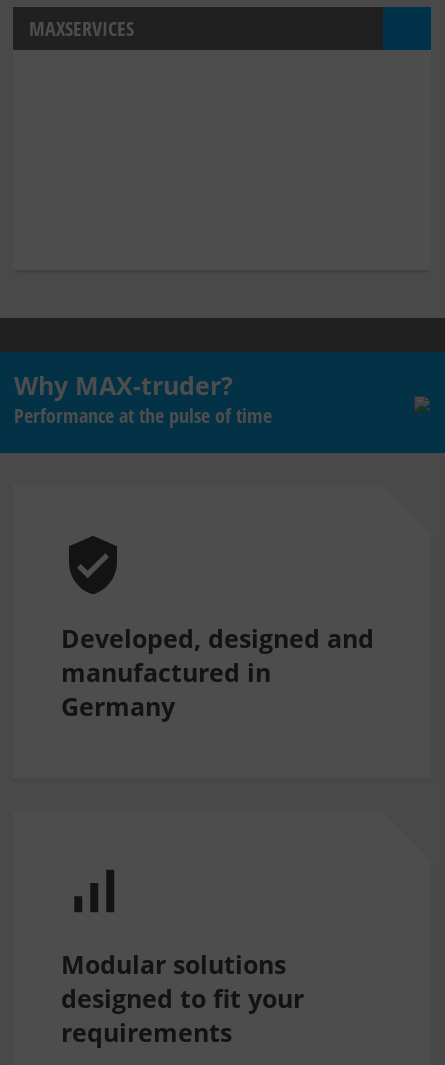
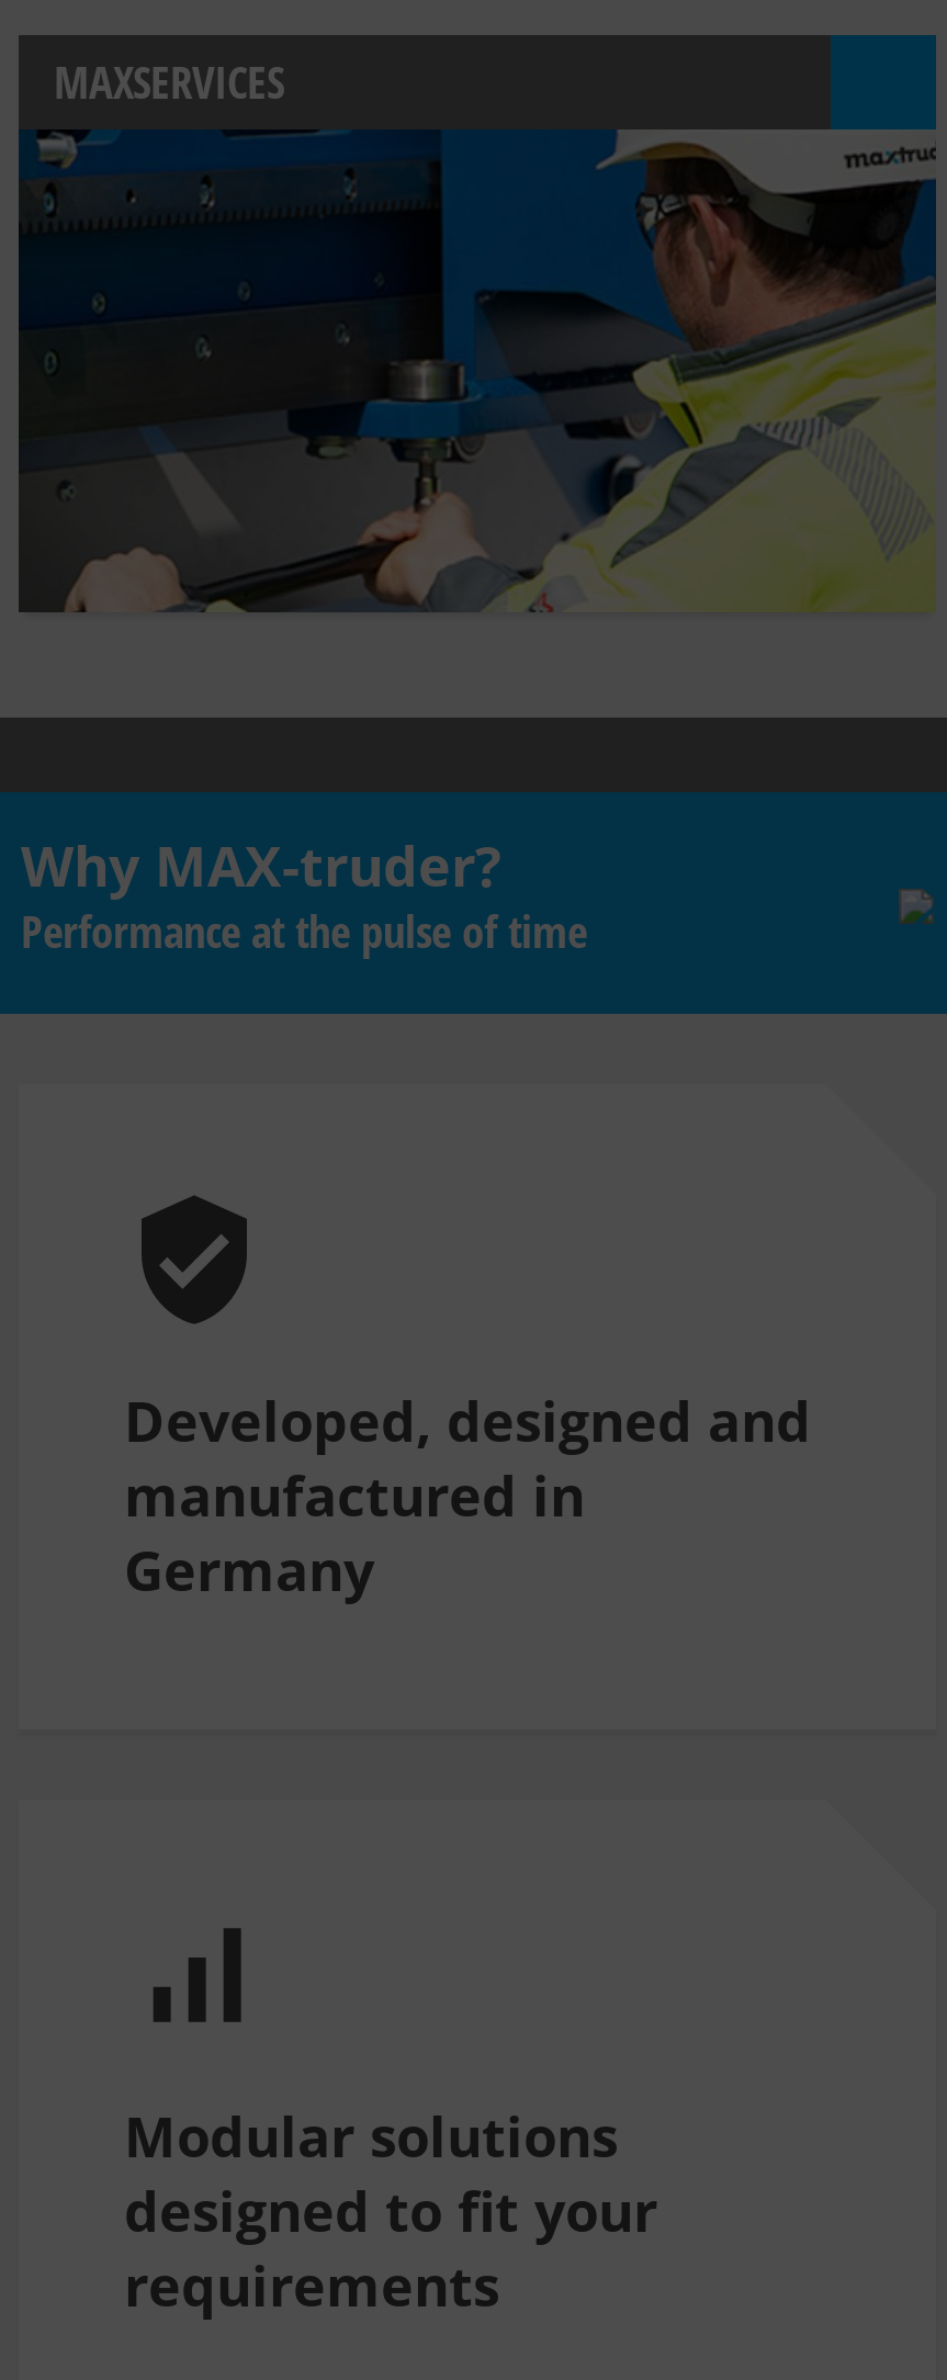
+ [image]
